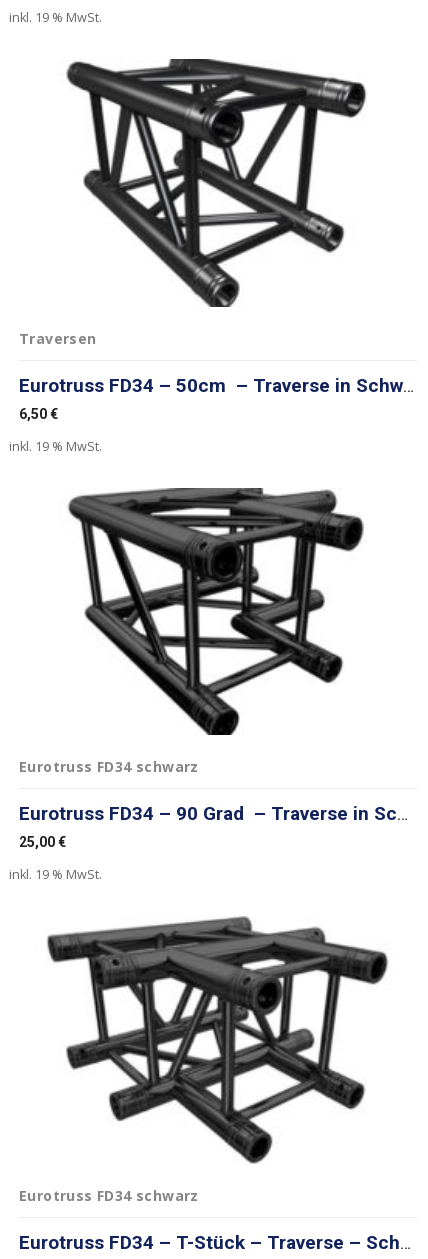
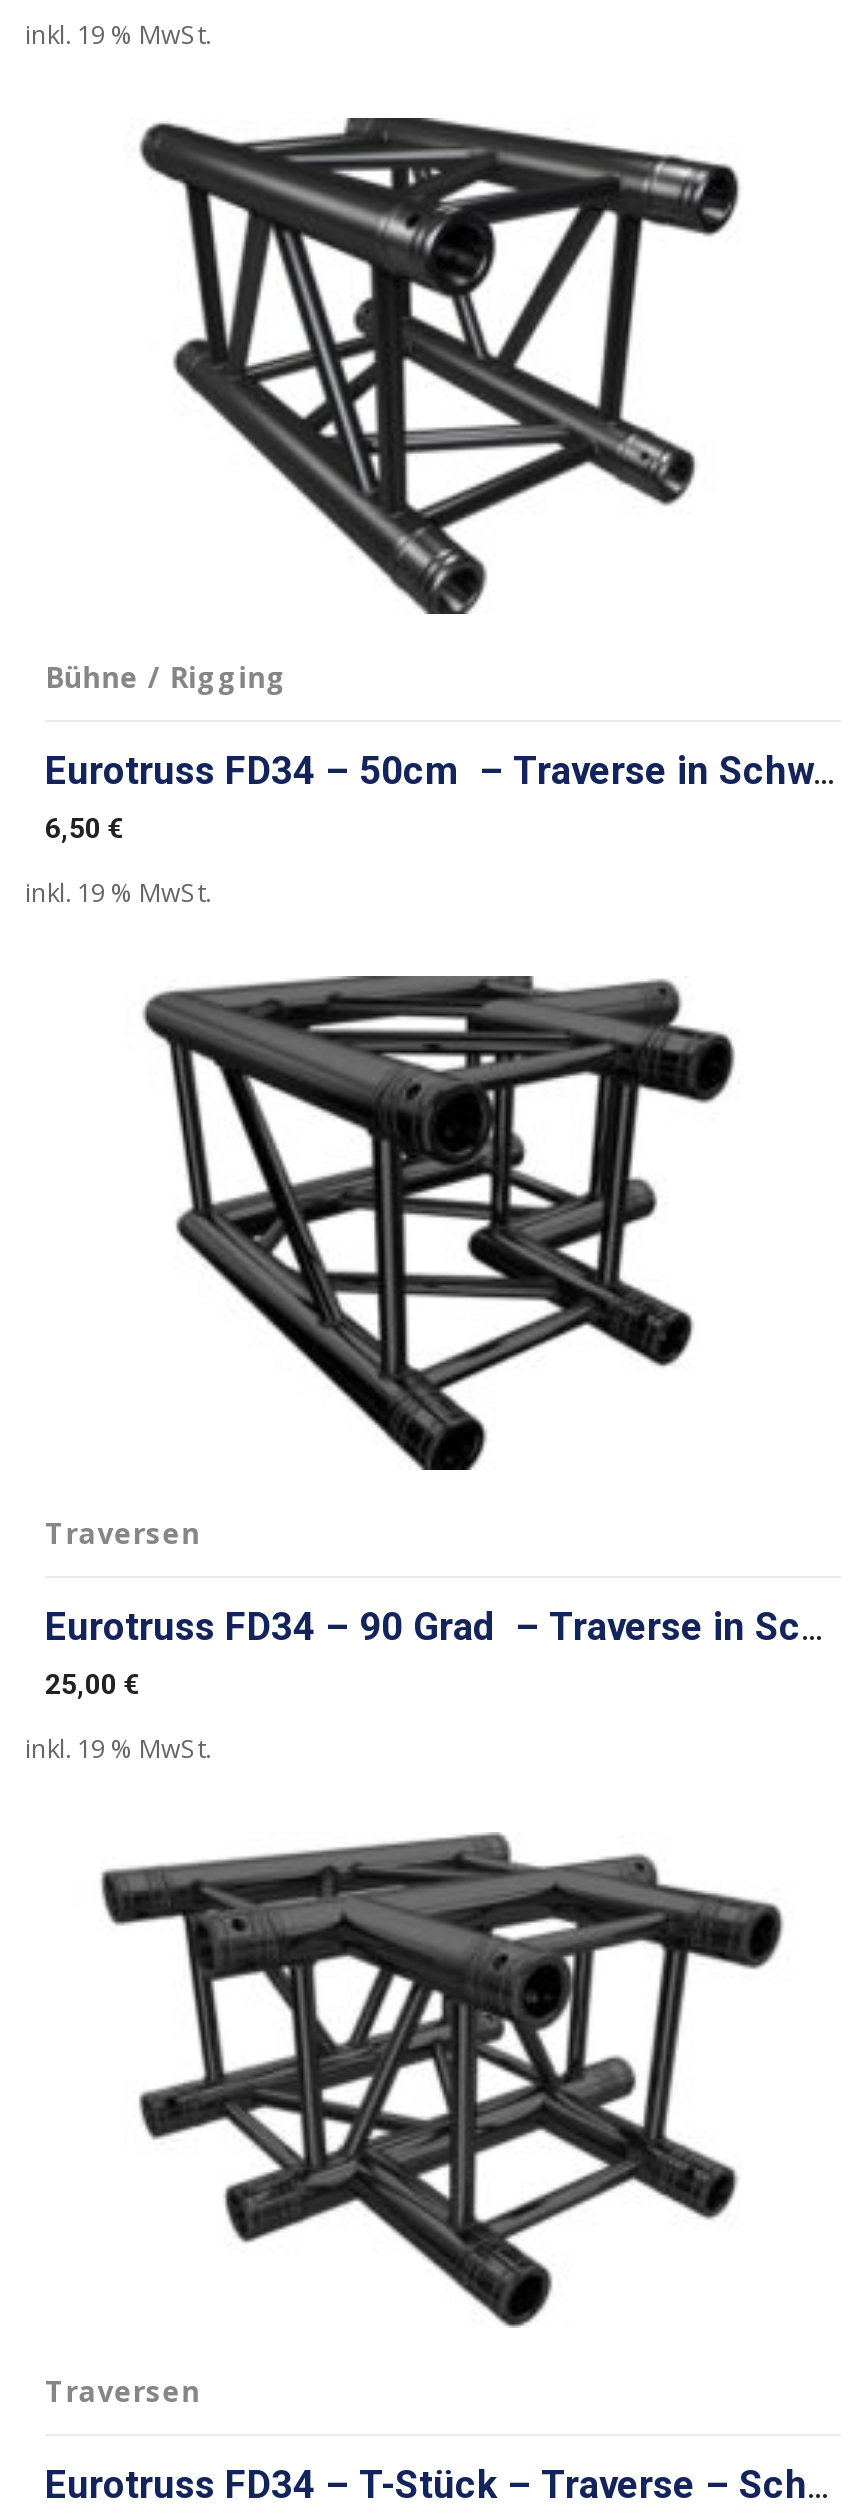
- Traversen
+ Bühne / Rigging

- Eurotruss FD34 schwarz
+ Traversen

- Eurotruss FD34 schwarz
+ Traversen
